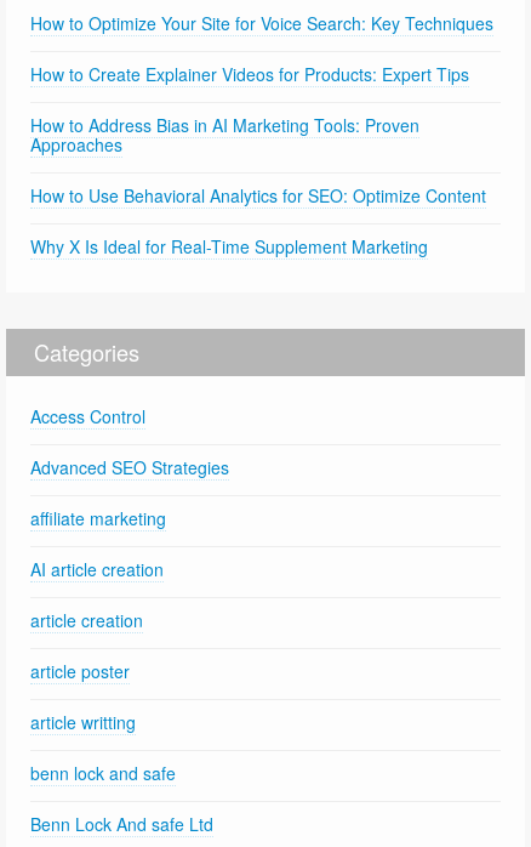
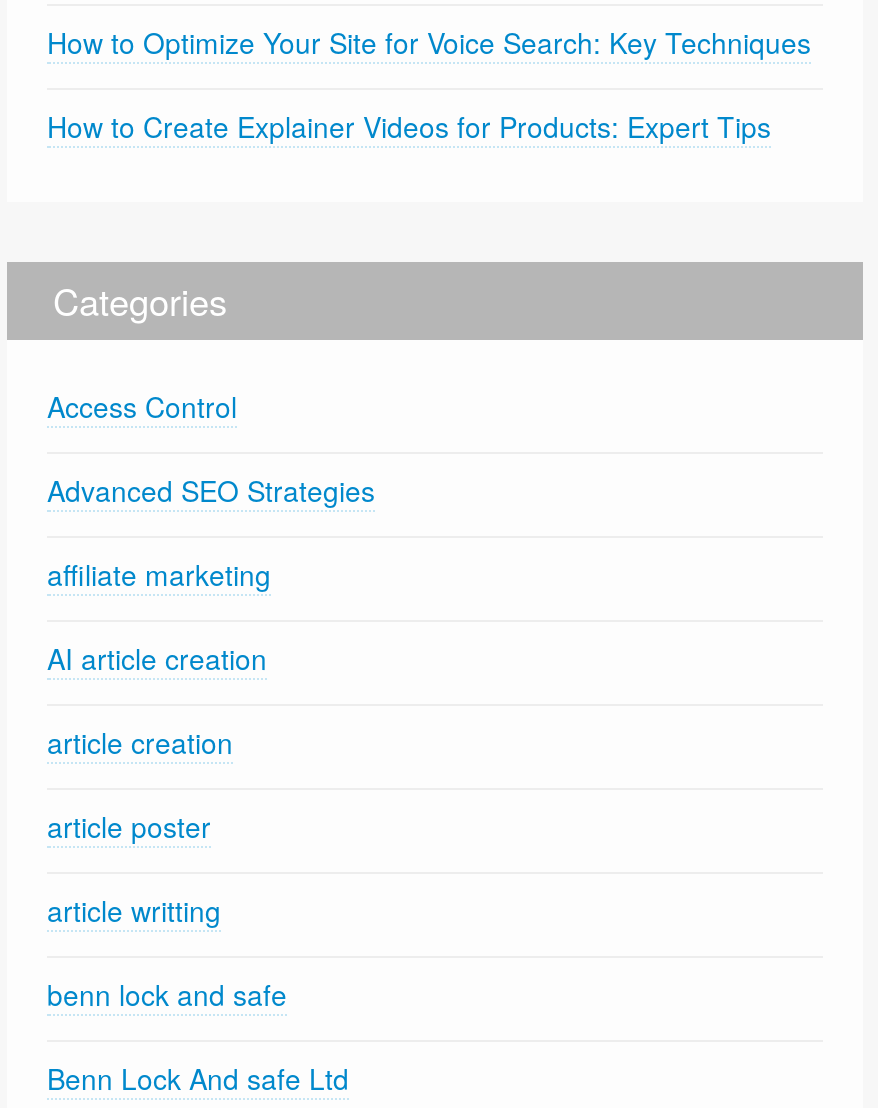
- How to Address Bias in AI Marketing Tools: Proven
- Approaches
- How to Use Behavioral Analytics for SEO: Optimize Content
- Why X Is Ideal for Real-Time Supplement Marketing
